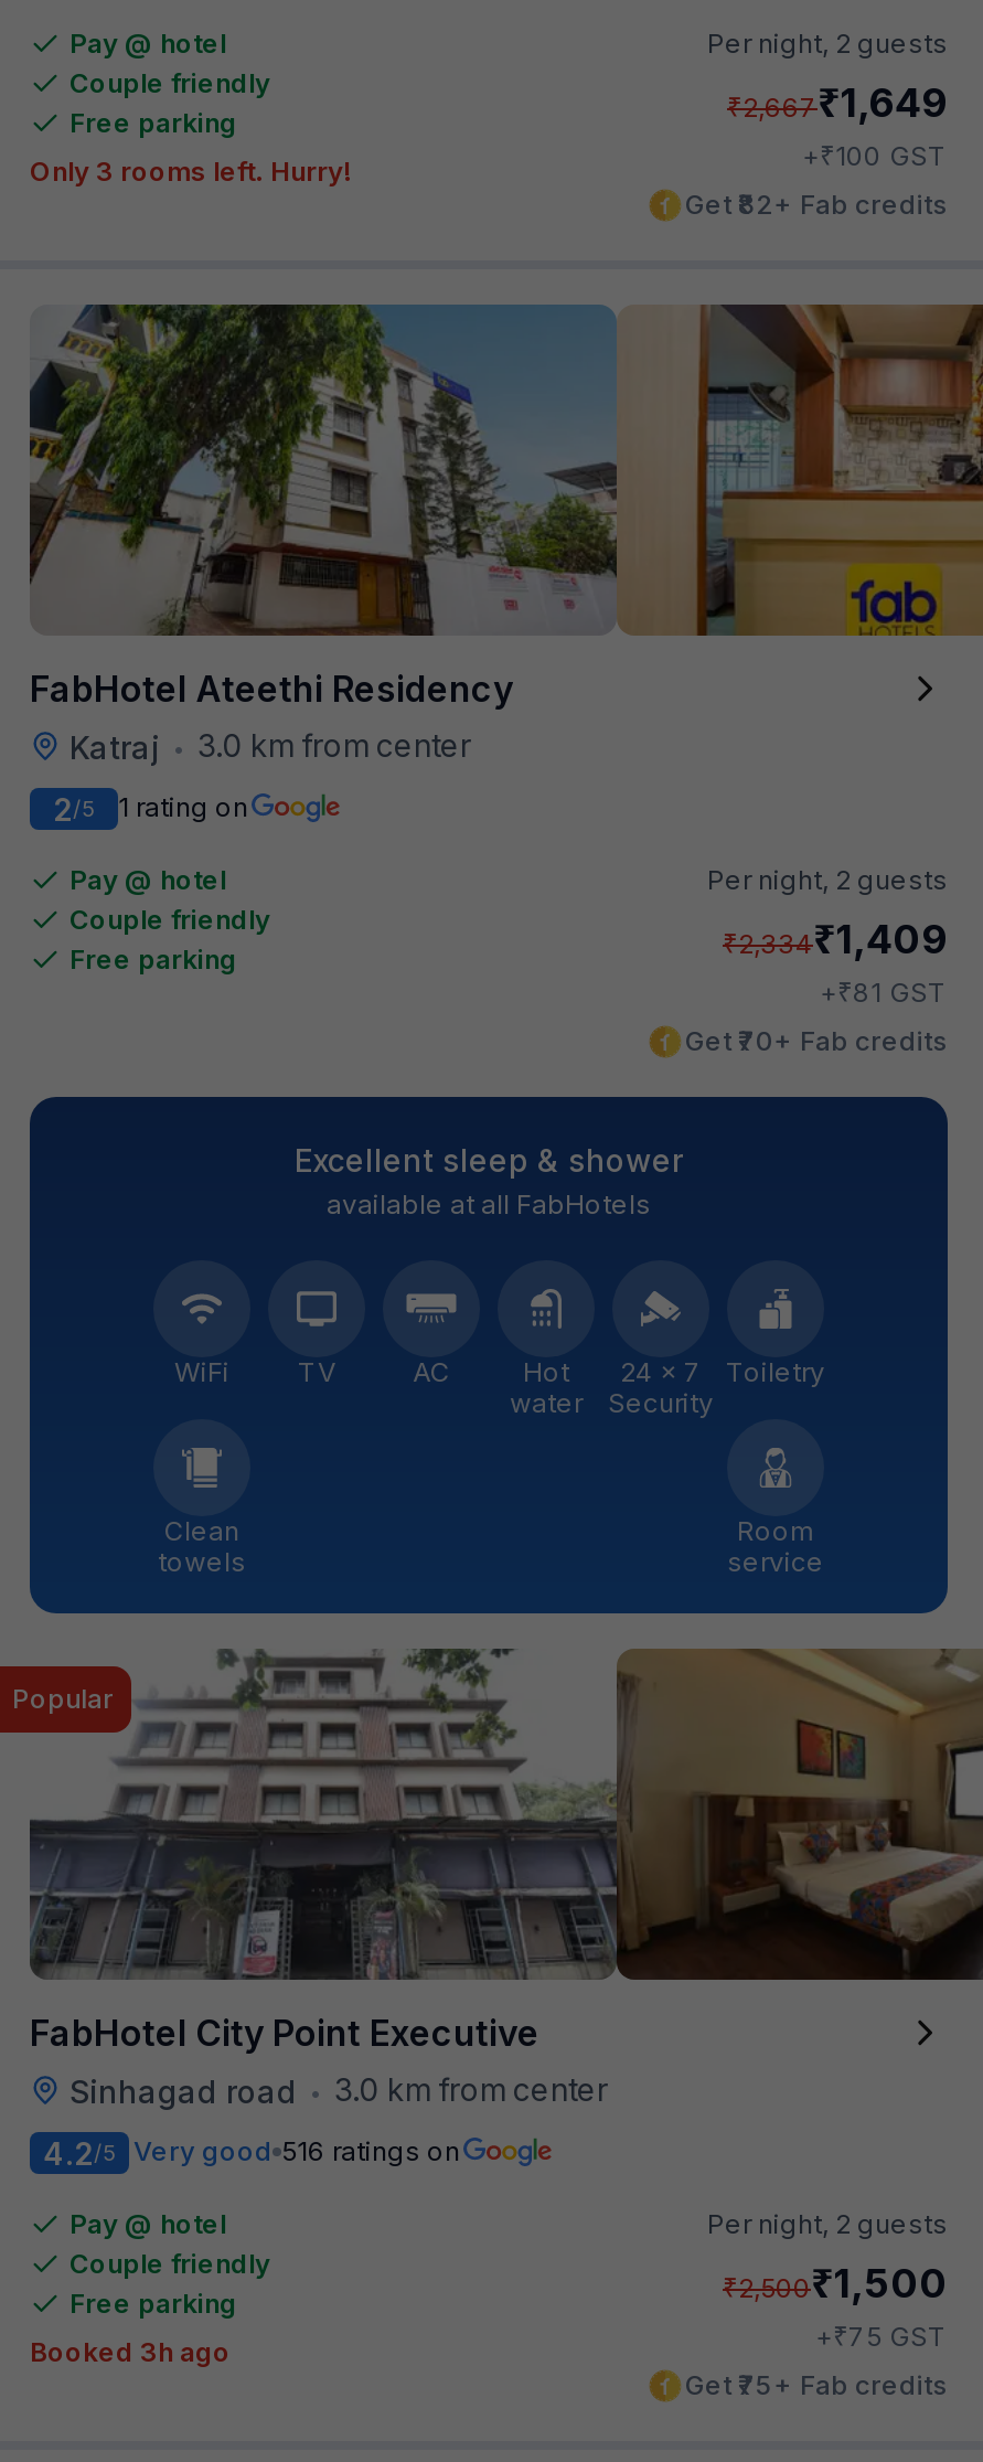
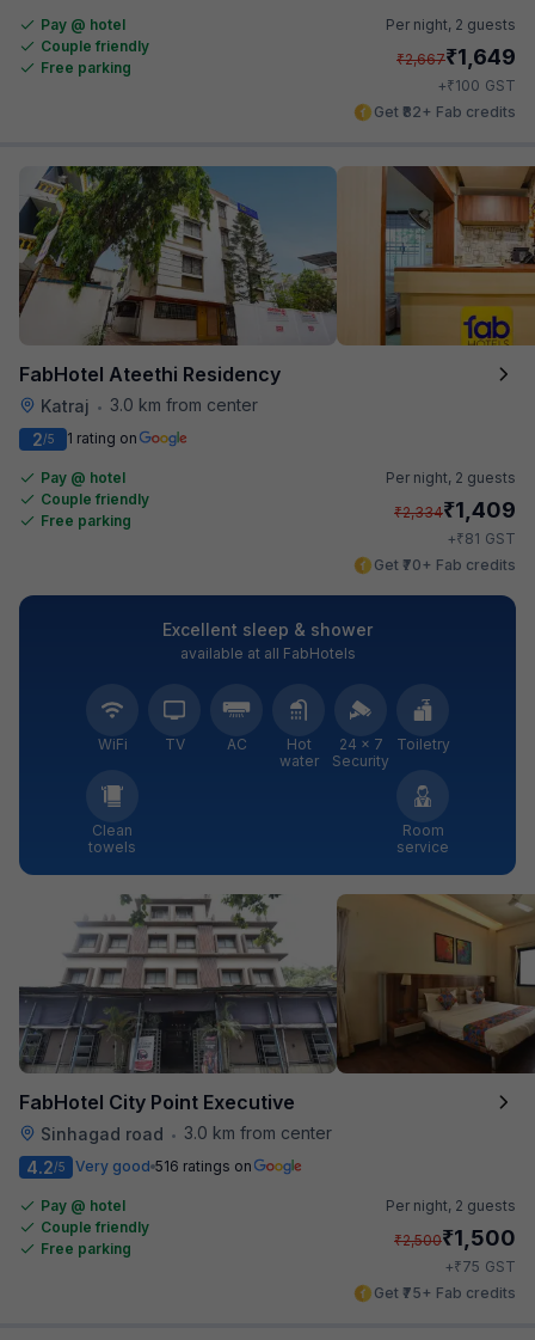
- Only 3 rooms left. Hurry!

- Popular

- Booked 3h ago
